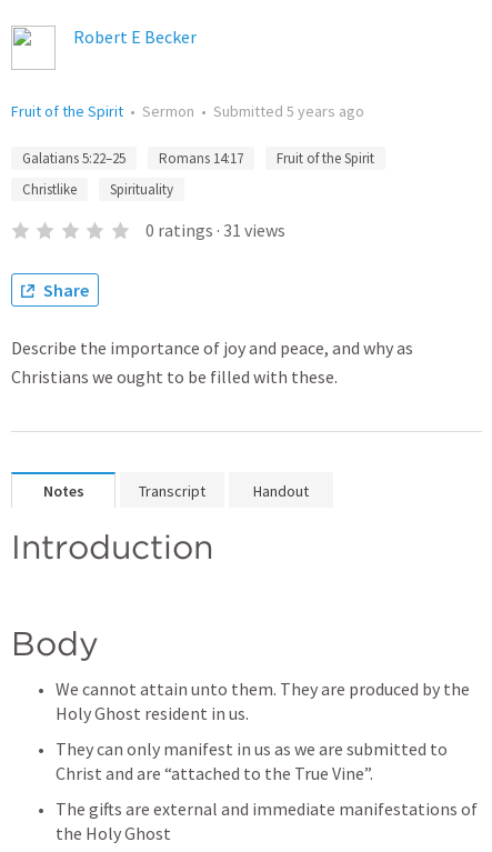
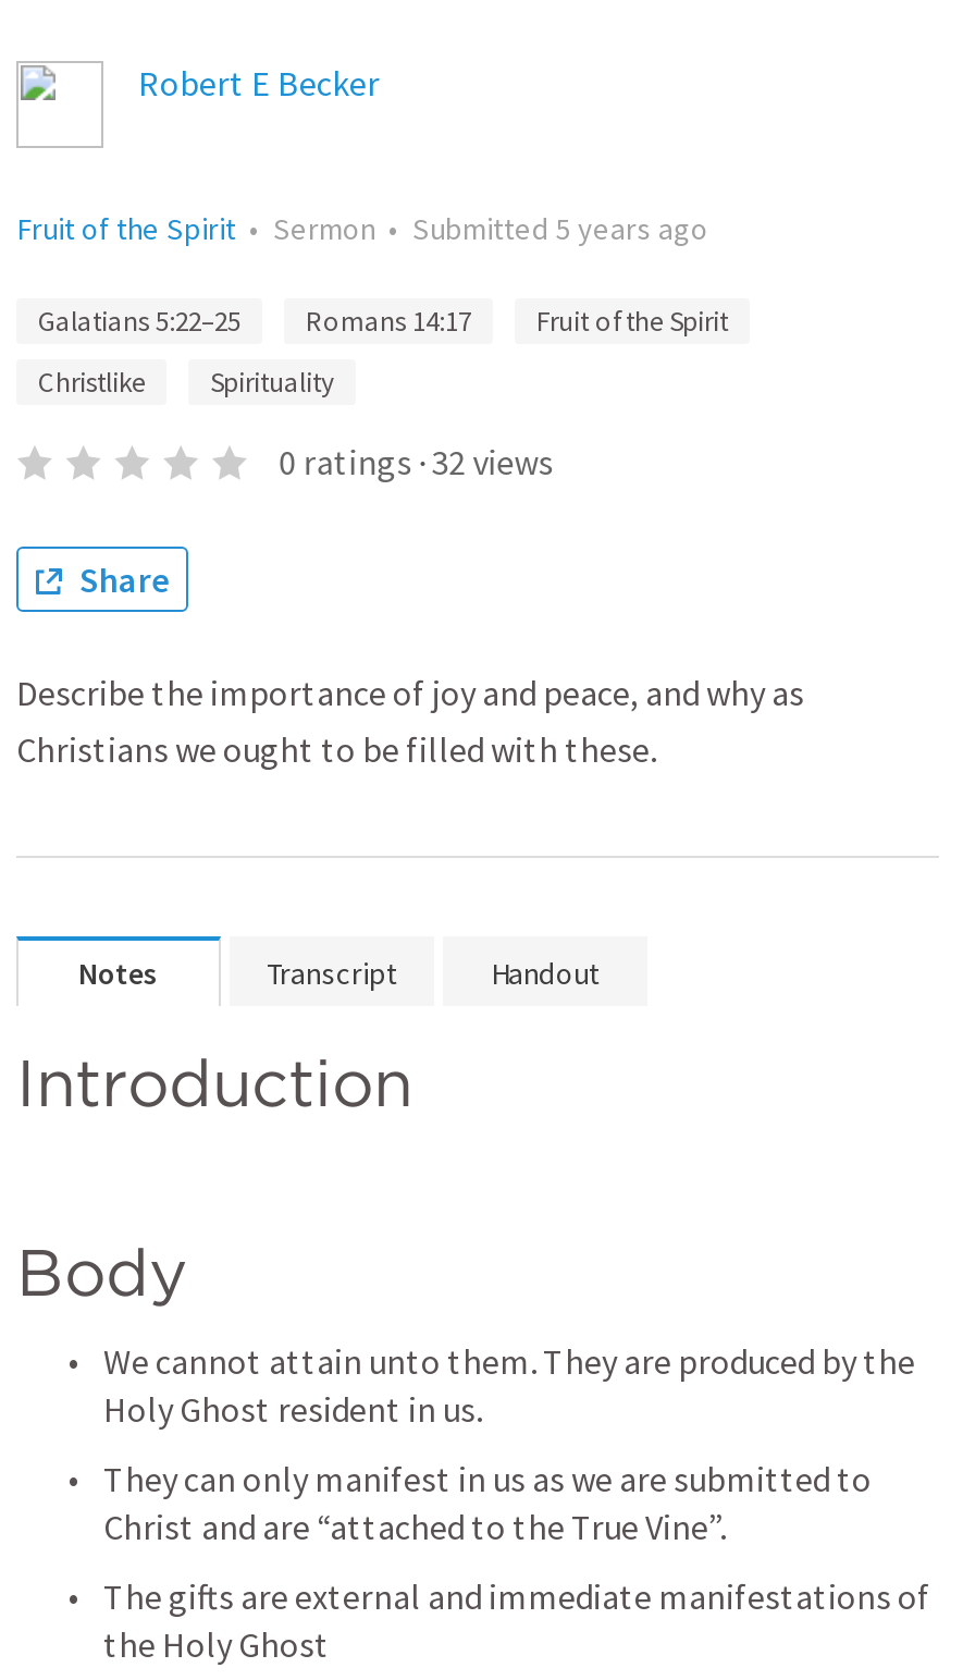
- 0 ratings · 31 views
+ 0 ratings · 32 views
